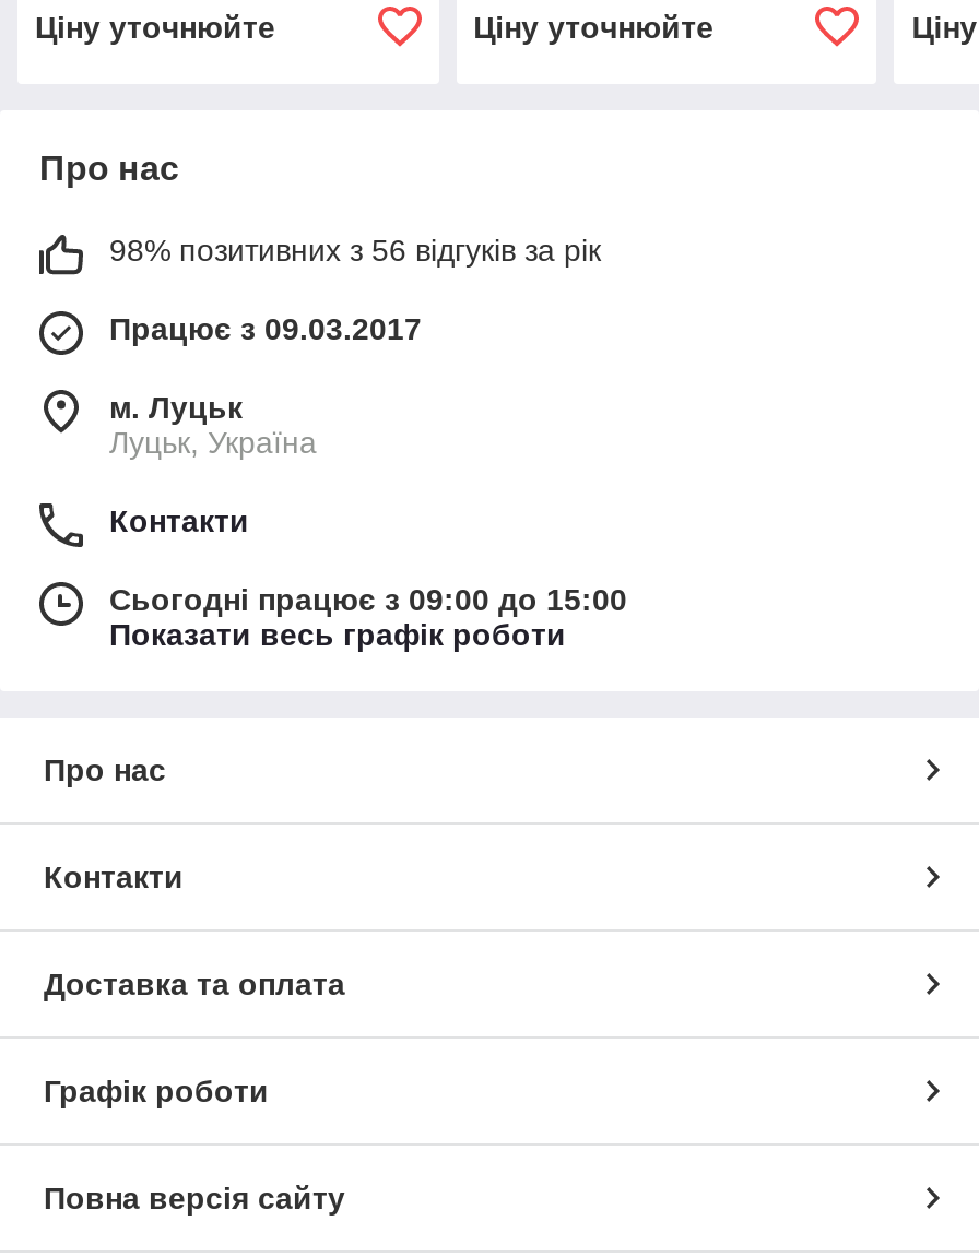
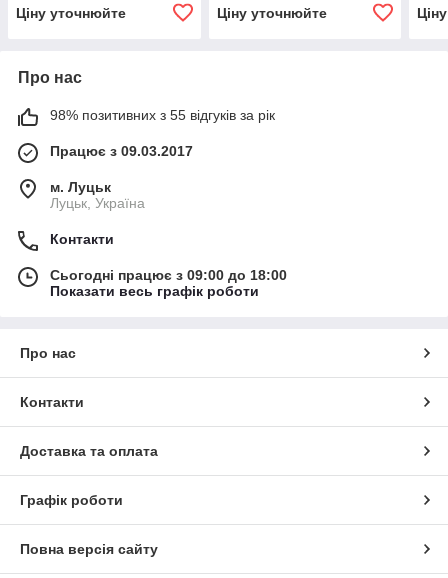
- 98% позитивних з 56 відгуків за рік
+ 98% позитивних з 55 відгуків за рік

- Сьогодні працює з 09:00 до 15:00
+ Сьогодні працює з 09:00 до 18:00
